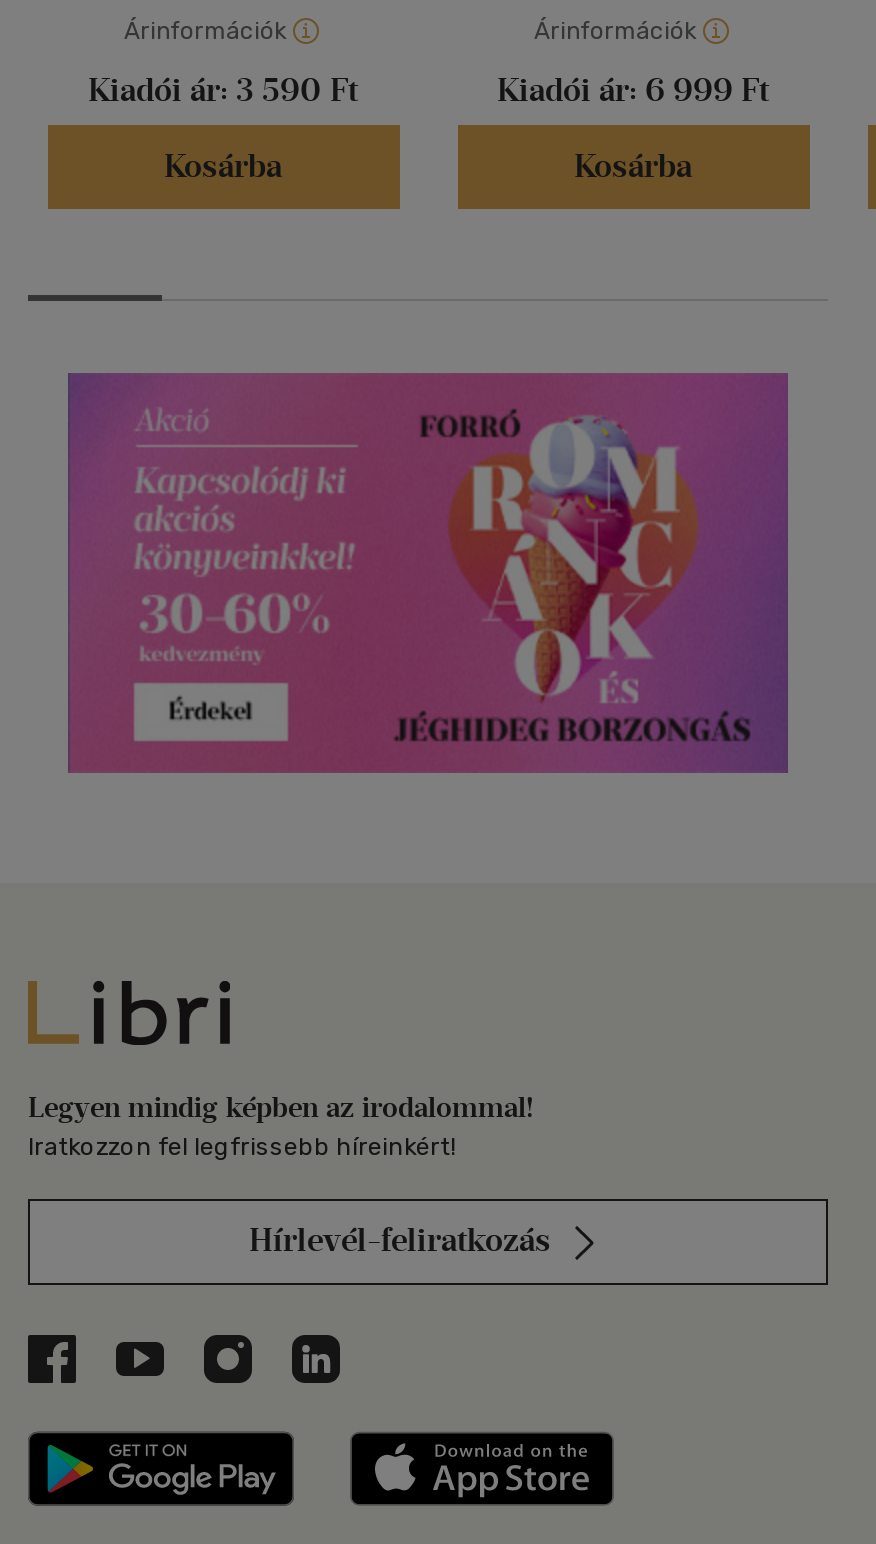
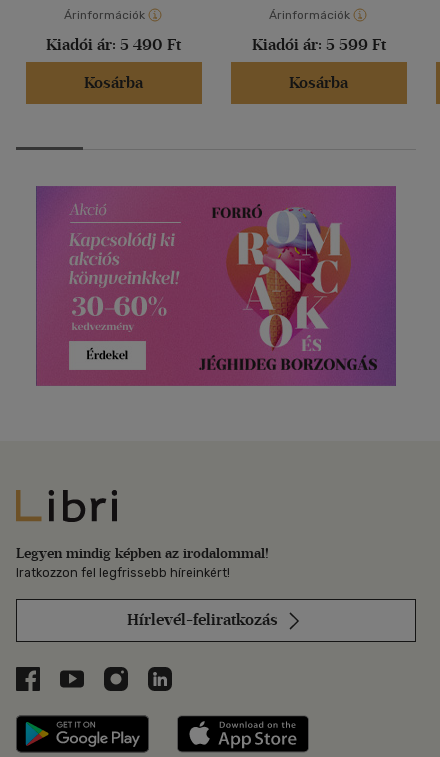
- Kiadói ár: 3 590 Ft
+ Kiadói ár: 5 490 Ft

- Kiadói ár: 6 999 Ft
+ Kiadói ár: 5 599 Ft
